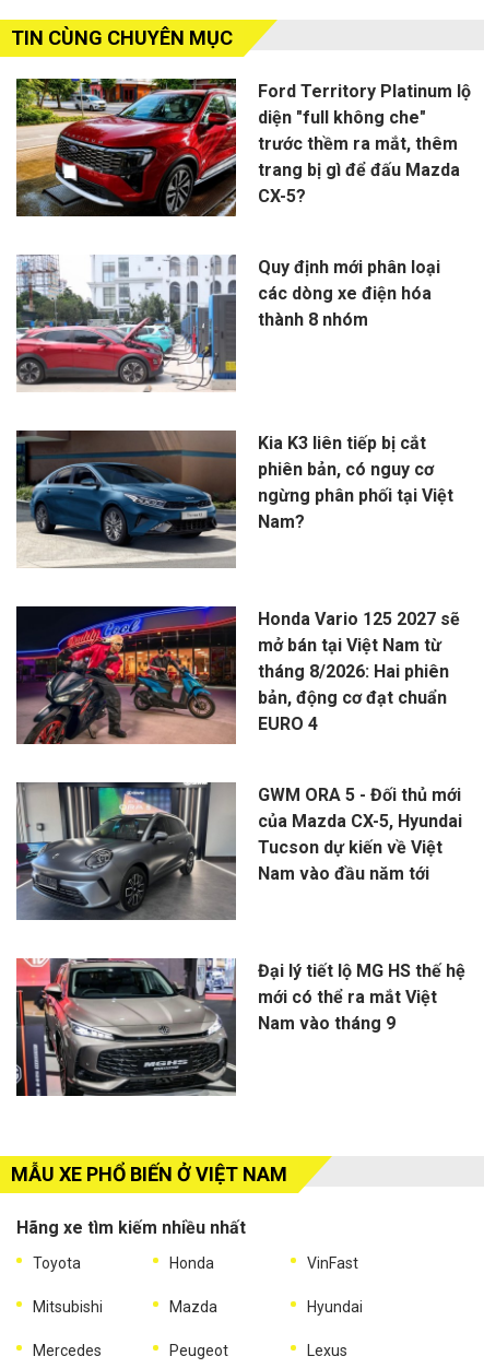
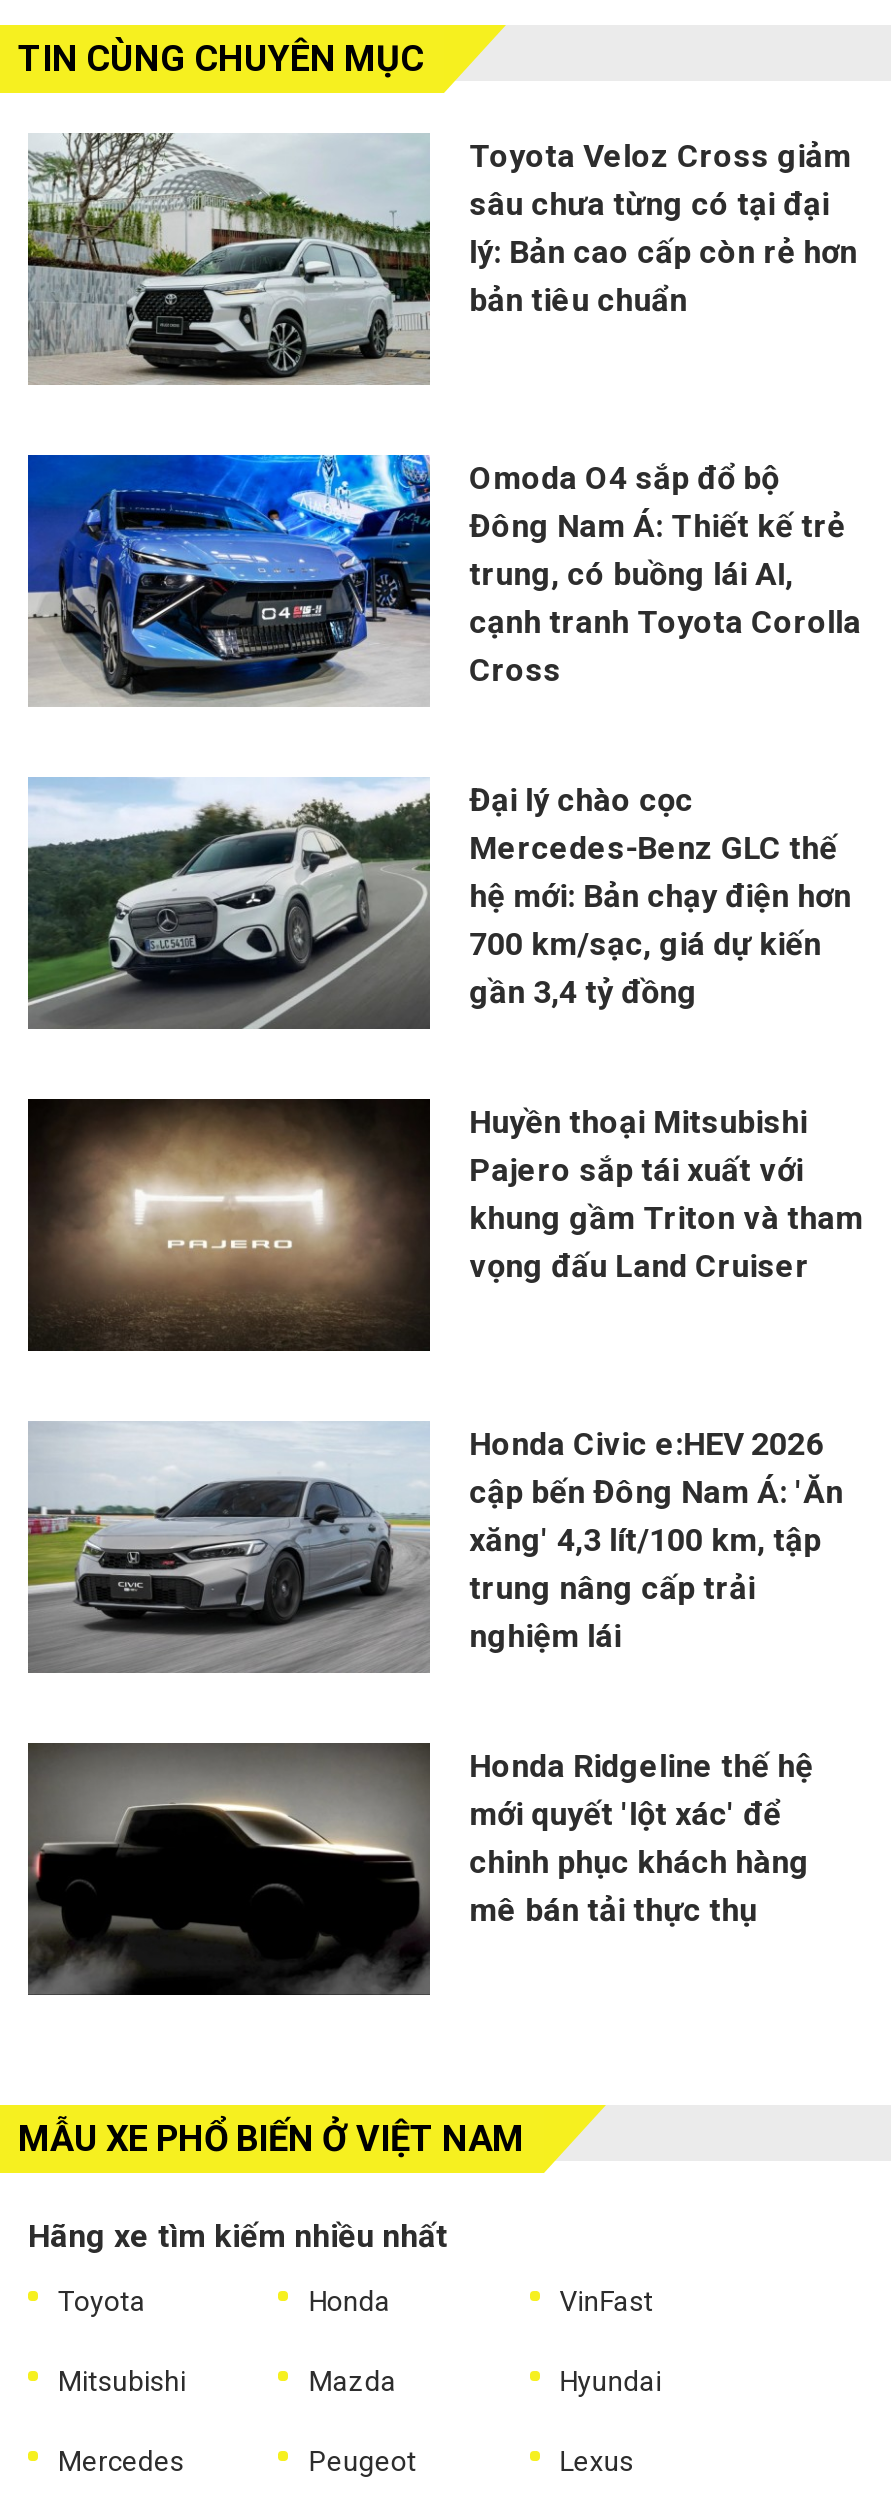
- [image]
- Ford Territory Platinum lộ
- diện "full không che"
- trước thềm ra mắt, thêm
- trang bị gì để đấu Mazda
- CX-5?
+ [image]
+ Toyota Veloz Cross giảm
+ sâu chưa từng có tại đại
+ lý: Bản cao cấp còn rẻ hơn
+ bản tiêu chuẩn

- [image]
- Quy định mới phân loại
- các dòng xe điện hóa
- thành 8 nhóm
+ [image]
+ Omoda O4 sắp đổ bộ
+ Đông Nam Á: Thiết kế trẻ
+ trung, có buồng lái AI,
+ cạnh tranh Toyota Corolla
+ Cross

- [image]
- Kia K3 liên tiếp bị cắt
- phiên bản, có nguy cơ
- ngừng phân phối tại Việt
- Nam?
+ [image]
+ Đại lý chào cọc
+ Mercedes-Benz GLC thế
+ hệ mới: Bản chạy điện hơn
+ 700 km/sạc, giá dự kiến
+ gần 3,4 tỷ đồng

- [image]
- Honda Vario 125 2027 sẽ
- mở bán tại Việt Nam từ
- tháng 8/2026: Hai phiên
- bản, động cơ đạt chuẩn
- EURO 4
+ [image]
+ Huyền thoại Mitsubishi
+ Pajero sắp tái xuất với
+ khung gầm Triton và tham
+ vọng đấu Land Cruiser

- [image]
- GWM ORA 5 - Đối thủ mới
- của Mazda CX-5, Hyundai
- Tucson dự kiến về Việt
- Nam vào đầu năm tới
+ [image]
+ Honda Civic e:HEV 2026
+ cập bến Đông Nam Á: 'Ăn
+ xăng' 4,3 lít/100 km, tập
+ trung nâng cấp trải
+ nghiệm lái

- [image]
- Đại lý tiết lộ MG HS thế hệ
- mới có thể ra mắt Việt
- Nam vào tháng 9
+ [image]
+ Honda Ridgeline thế hệ
+ mới quyết 'lột xác' để
+ chinh phục khách hàng
+ mê bán tải thực thụ
